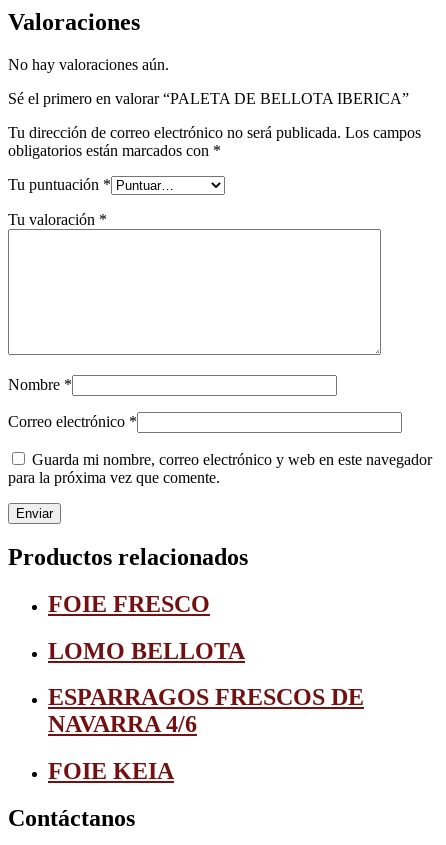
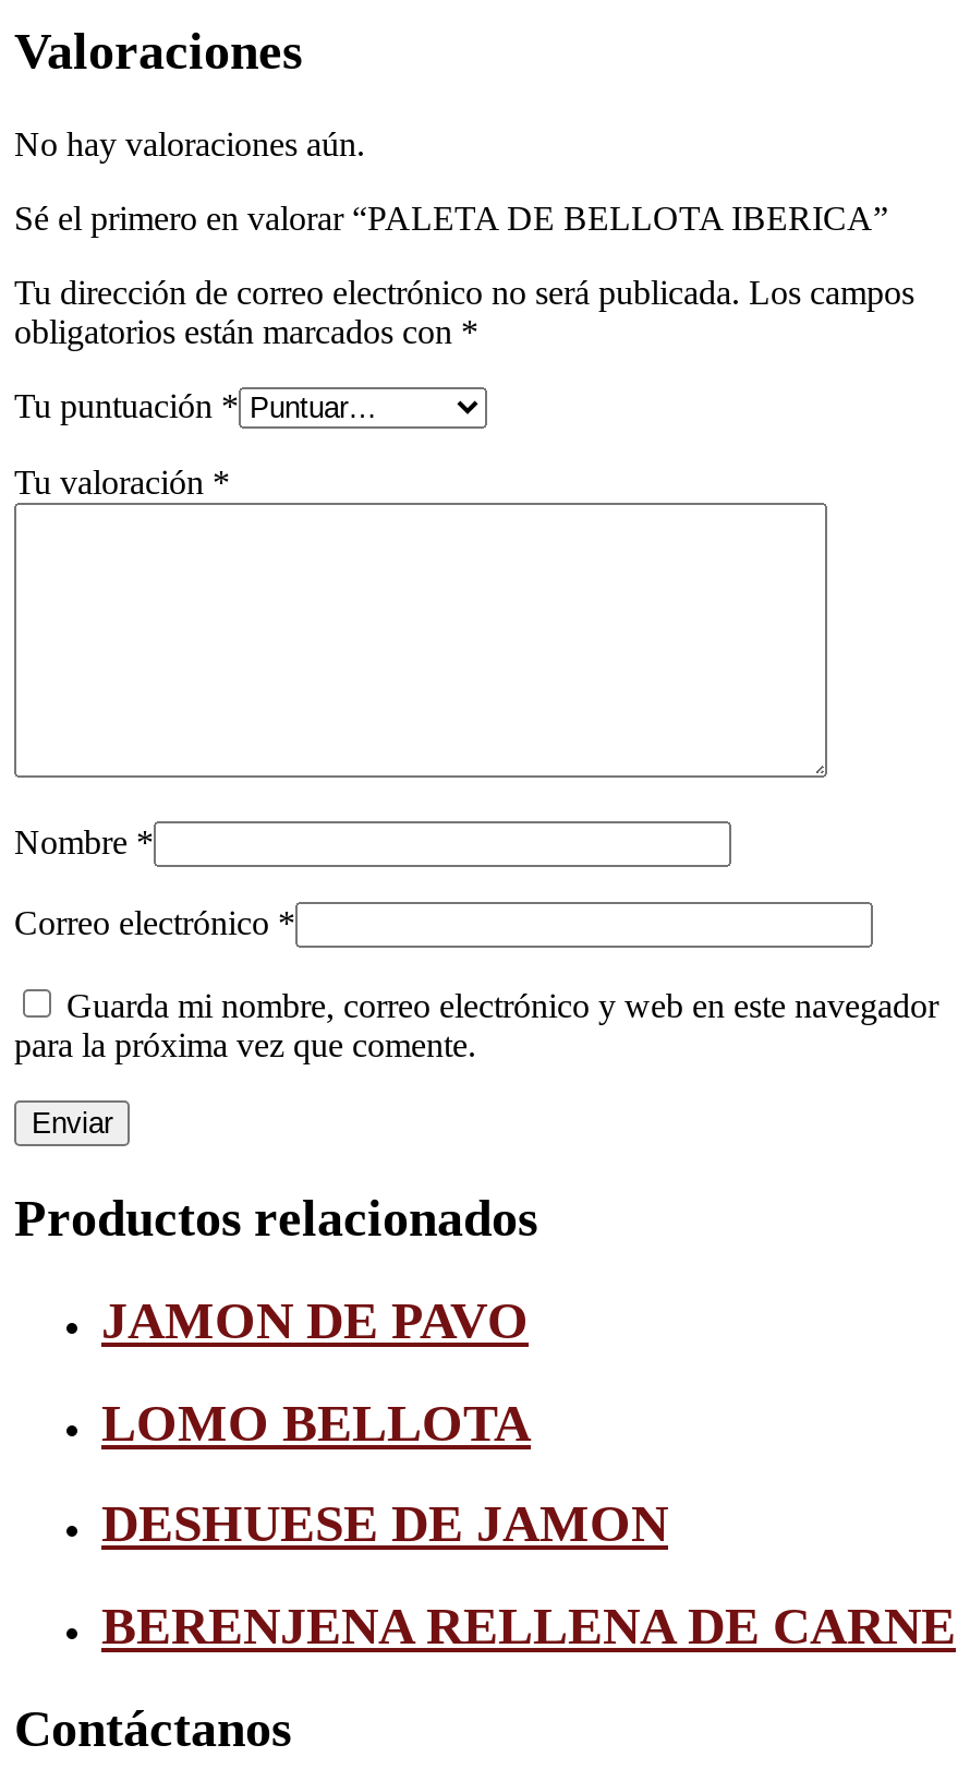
- FOIE FRESCO
+ JAMON DE PAVO

- ESPARRAGOS FRESCOS DE
- NAVARRA 4/6
+ DESHUESE DE JAMON

- FOIE KEIA
+ BERENJENA RELLENA DE CARNE
